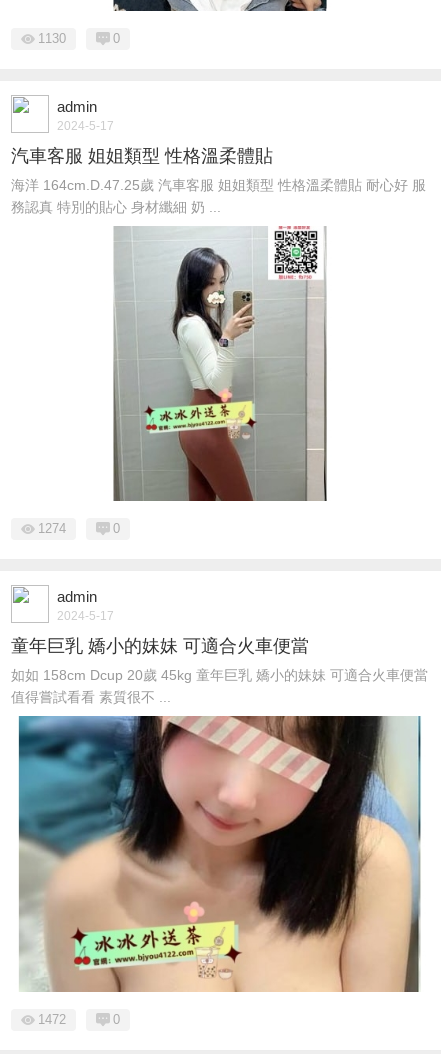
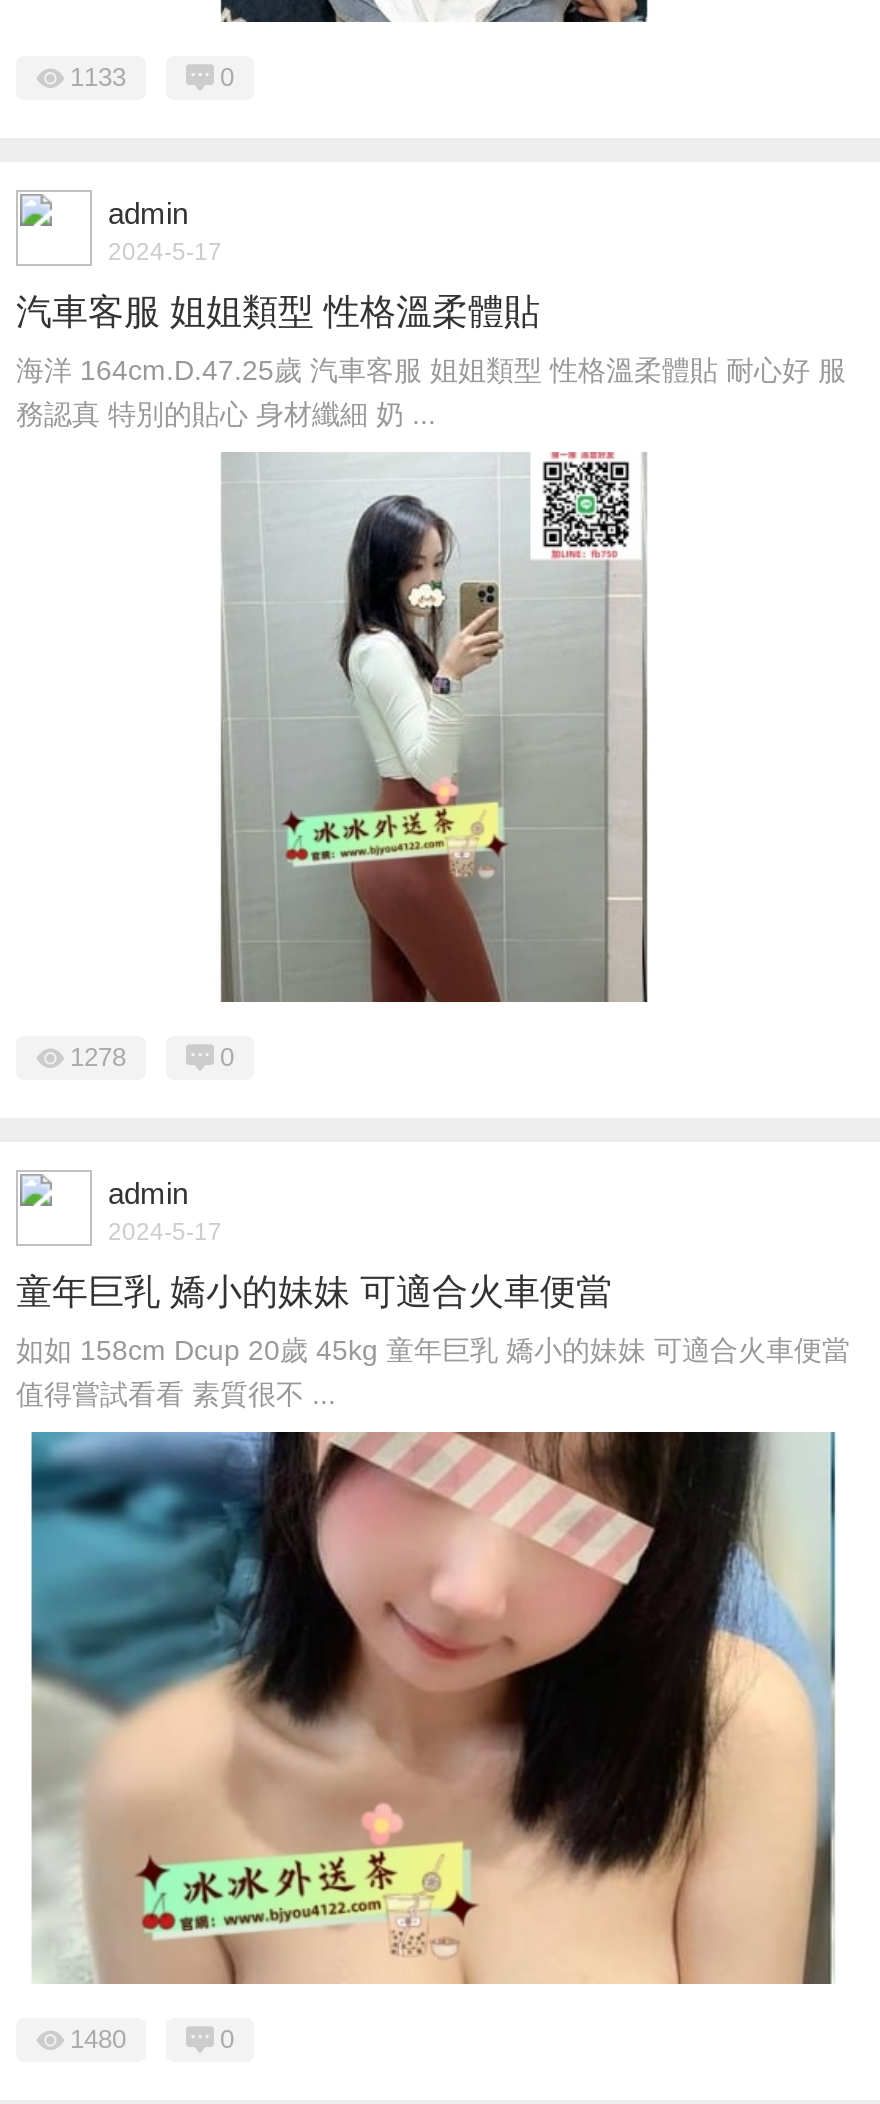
- 1130
+ 1133

- 1274
+ 1278

- 1472
+ 1480
